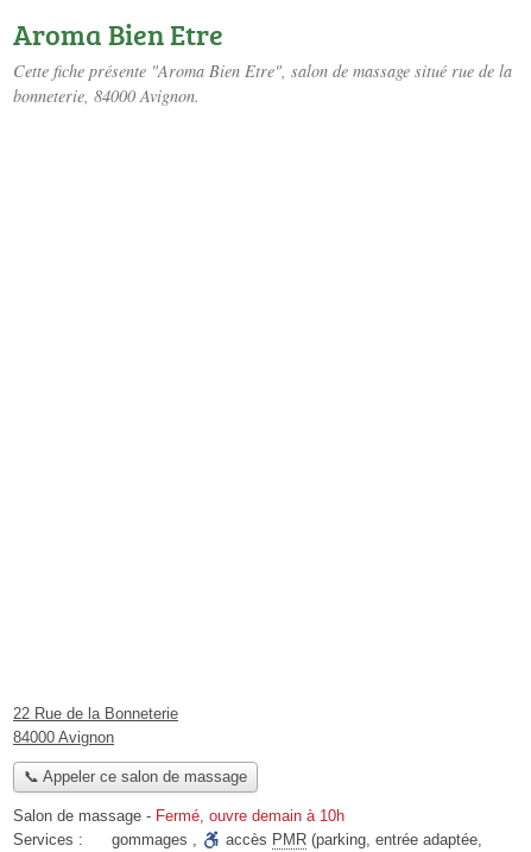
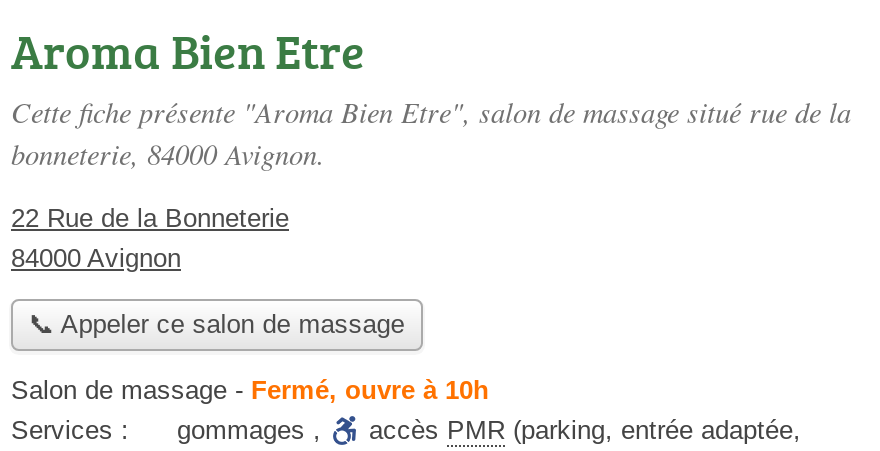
- Salon de massage - Fermé, ouvre demain à 10h
+ Salon de massage - Fermé, ouvre à 10h
